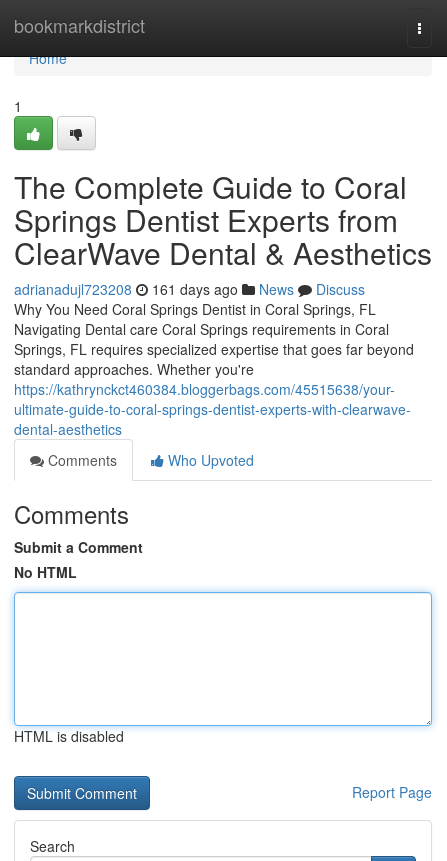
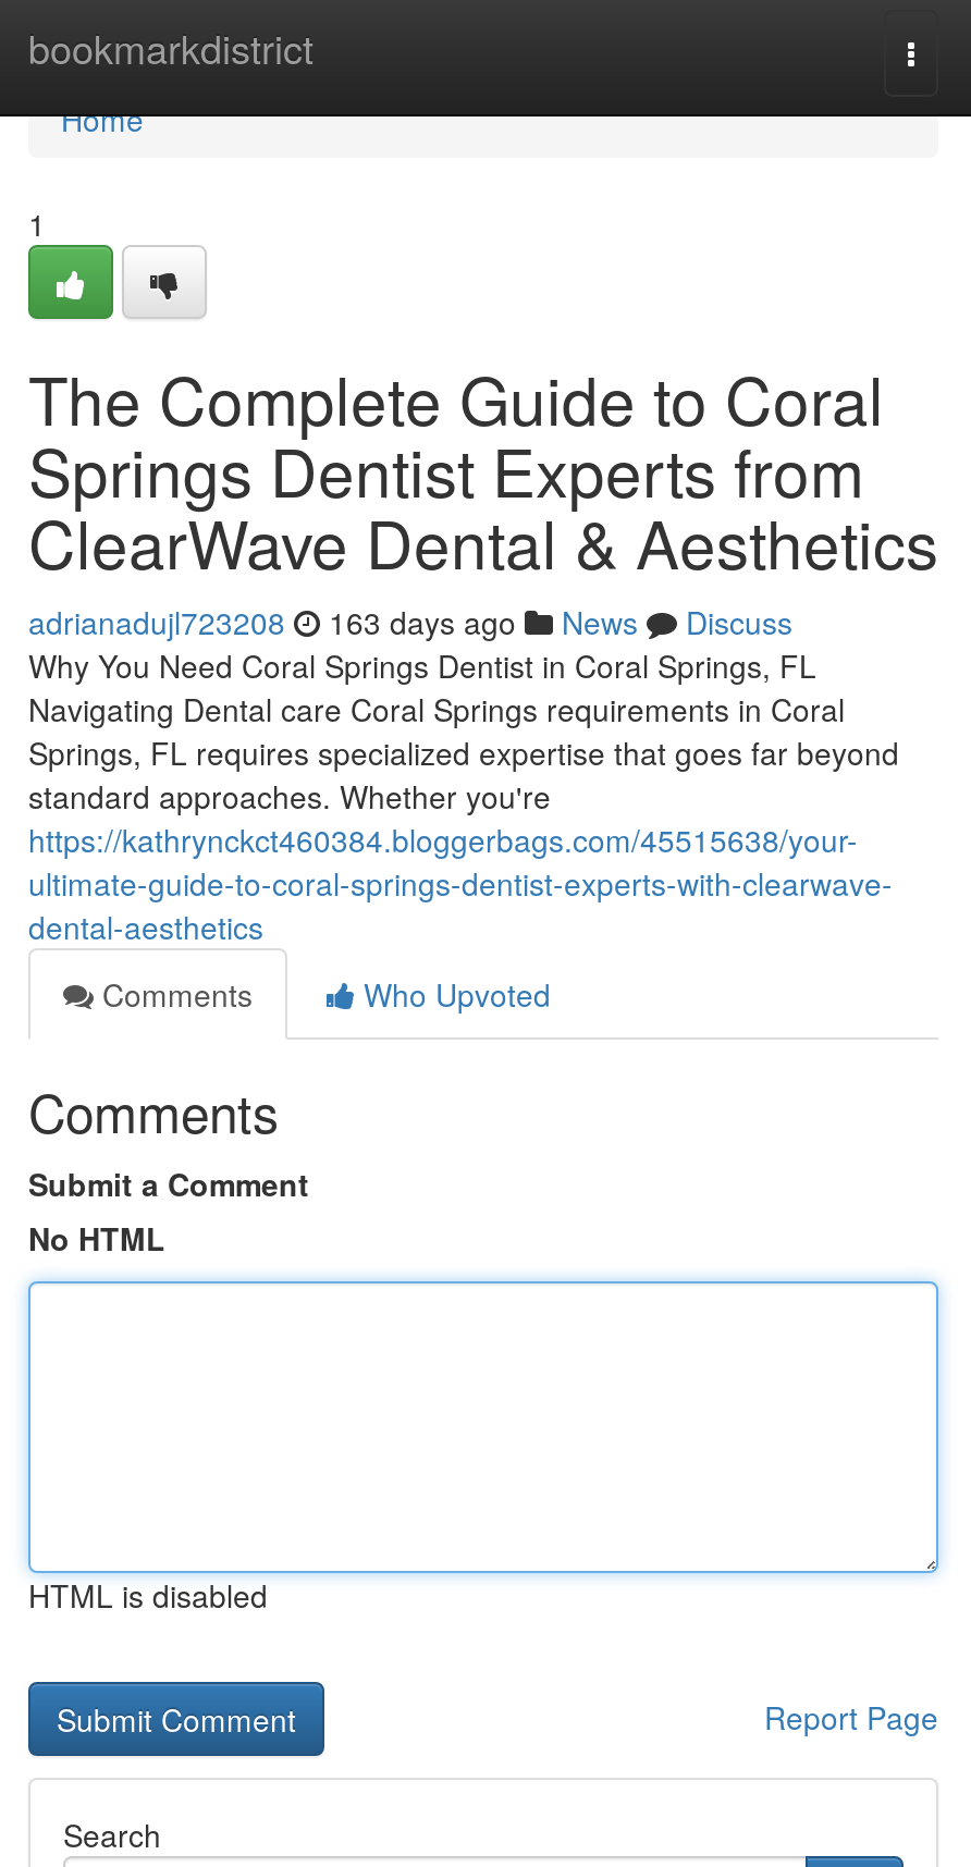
- adrianadujl723208 161 days ago News Discuss
+ adrianadujl723208 163 days ago News Discuss
